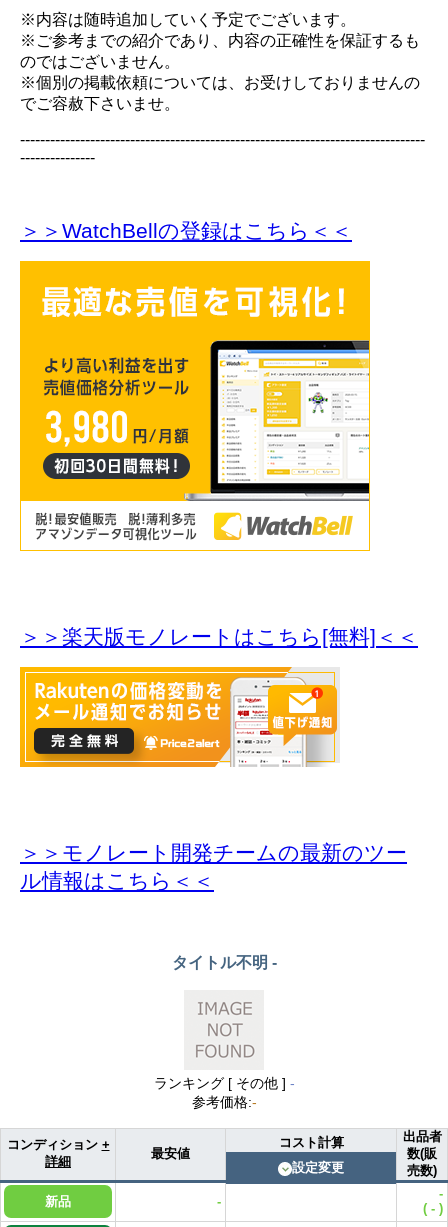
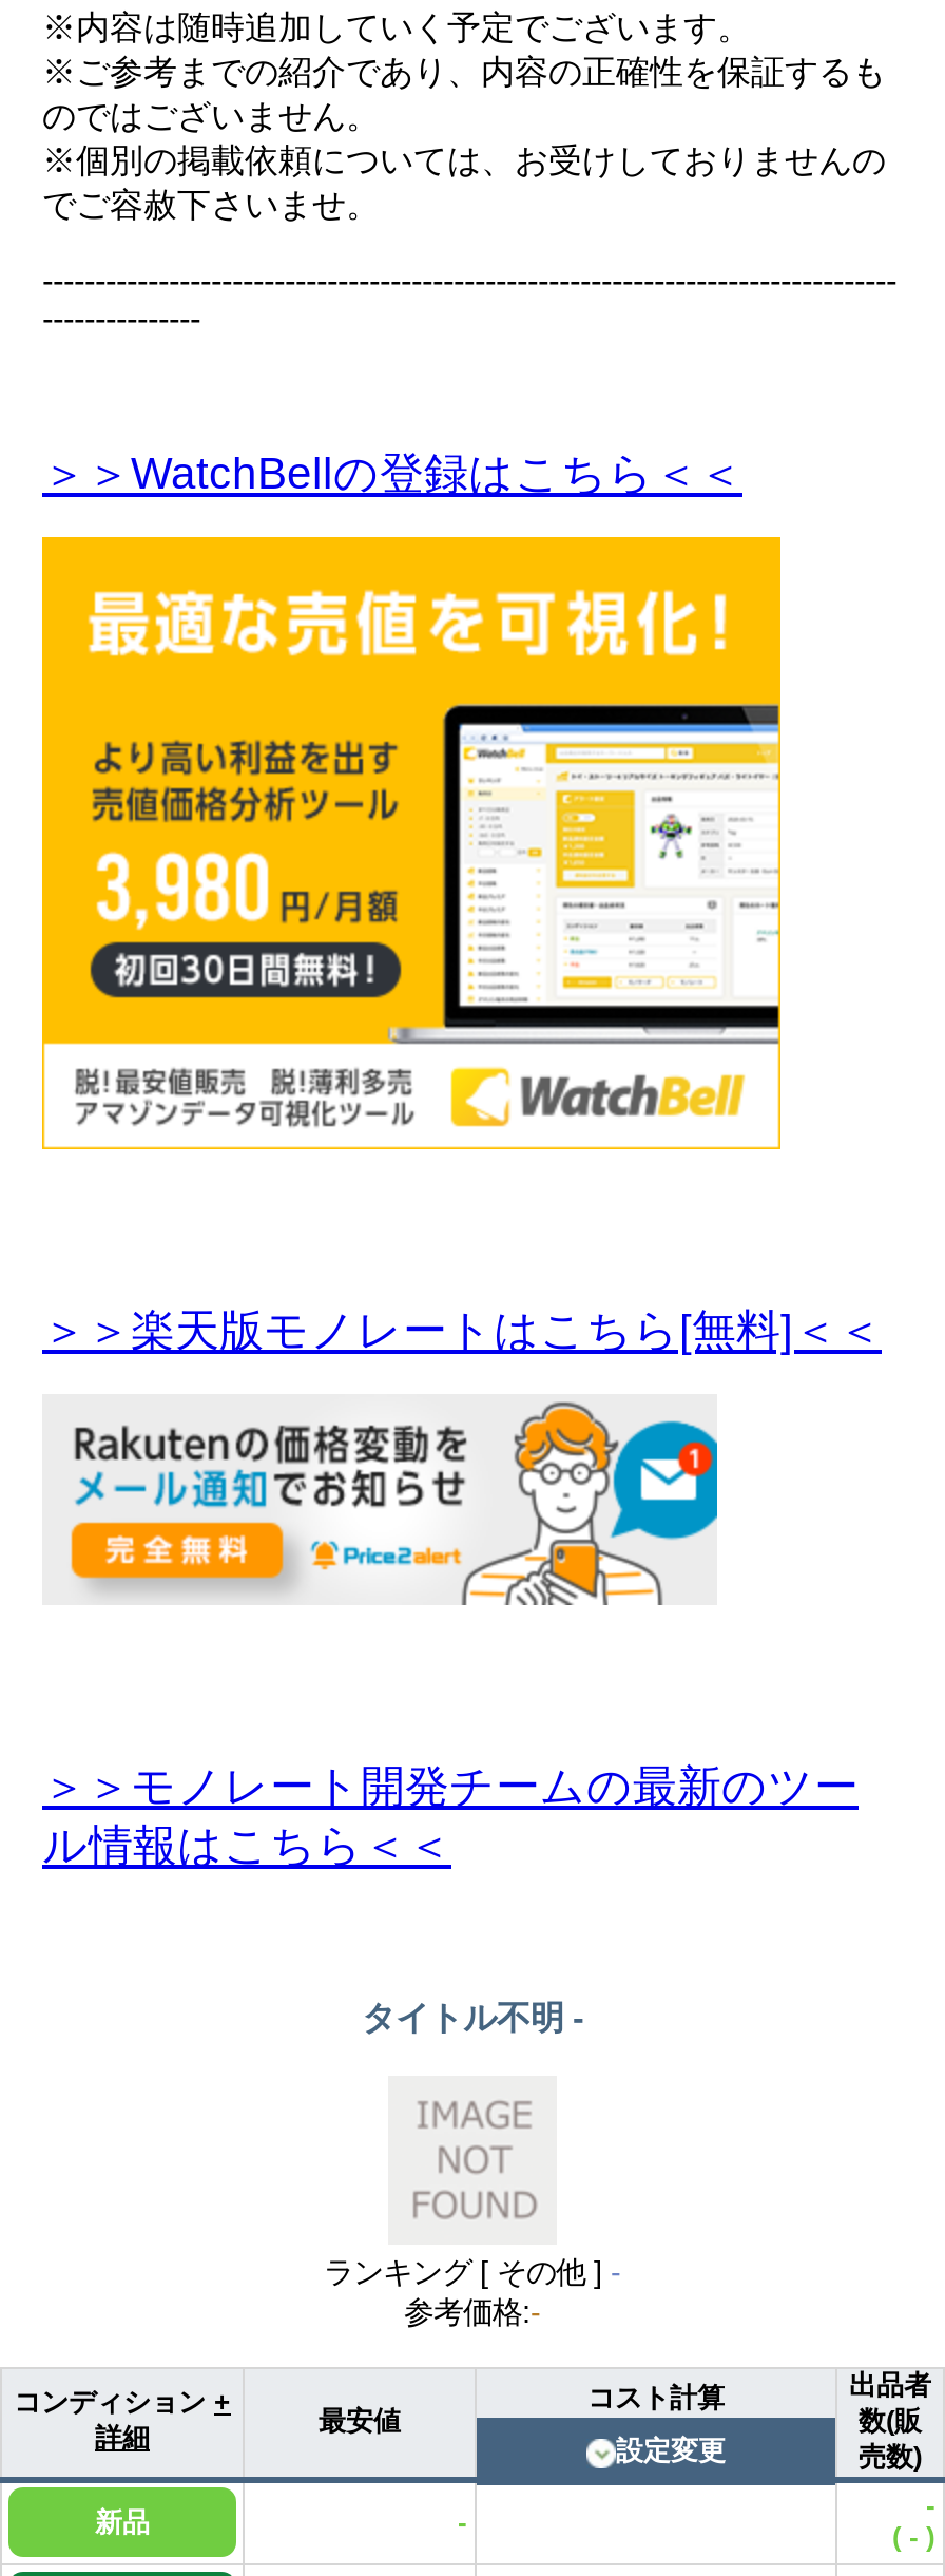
- [image]
+ [image]
